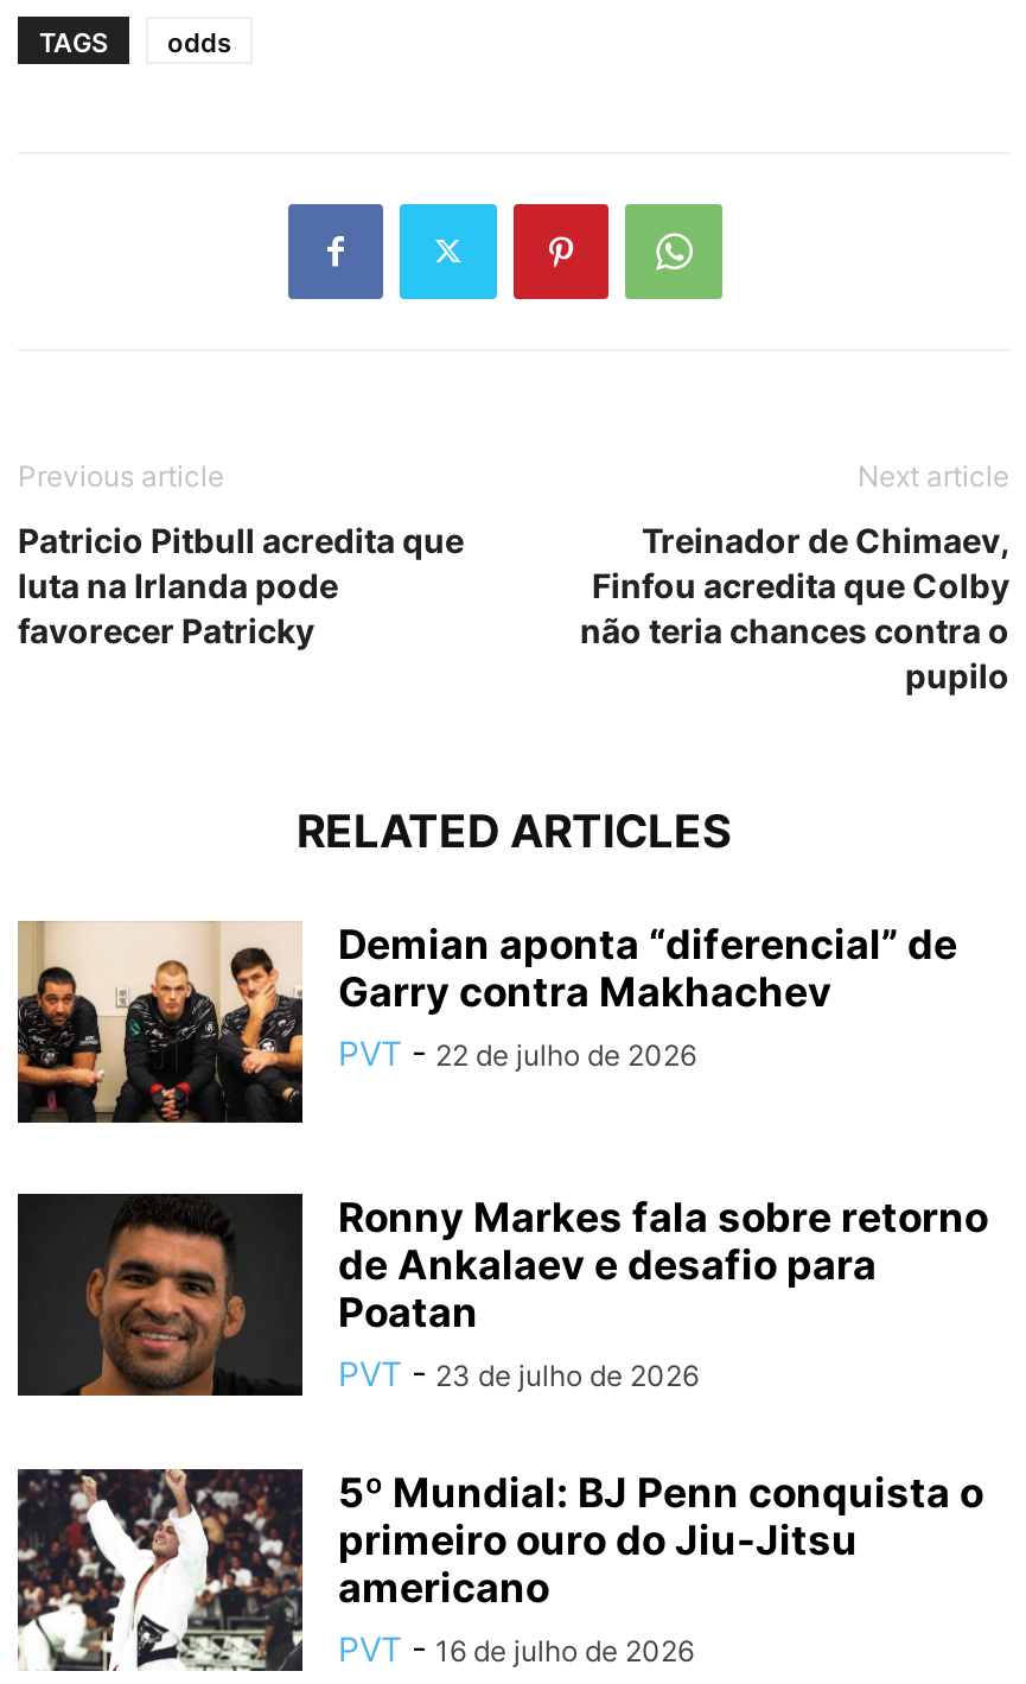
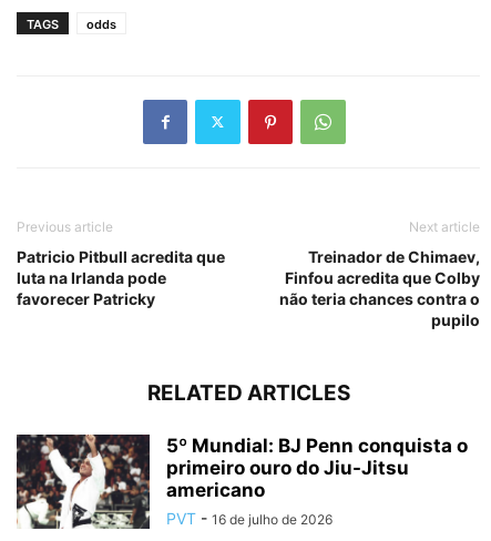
- [image]
- Demian aponta “diferencial” de
- Garry contra Makhachev
- PVT - 22 de julho de 2026

- [image]
- Ronny Markes fala sobre retorno
- de Ankalaev e desafio para
- Poatan
- PVT - 23 de julho de 2026
